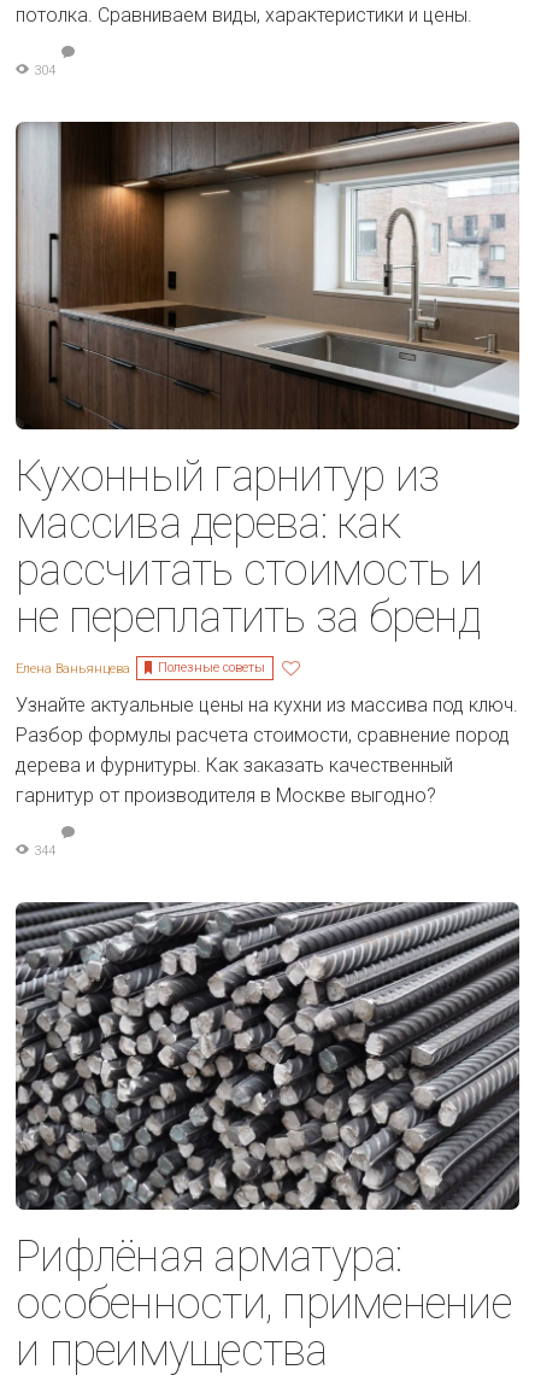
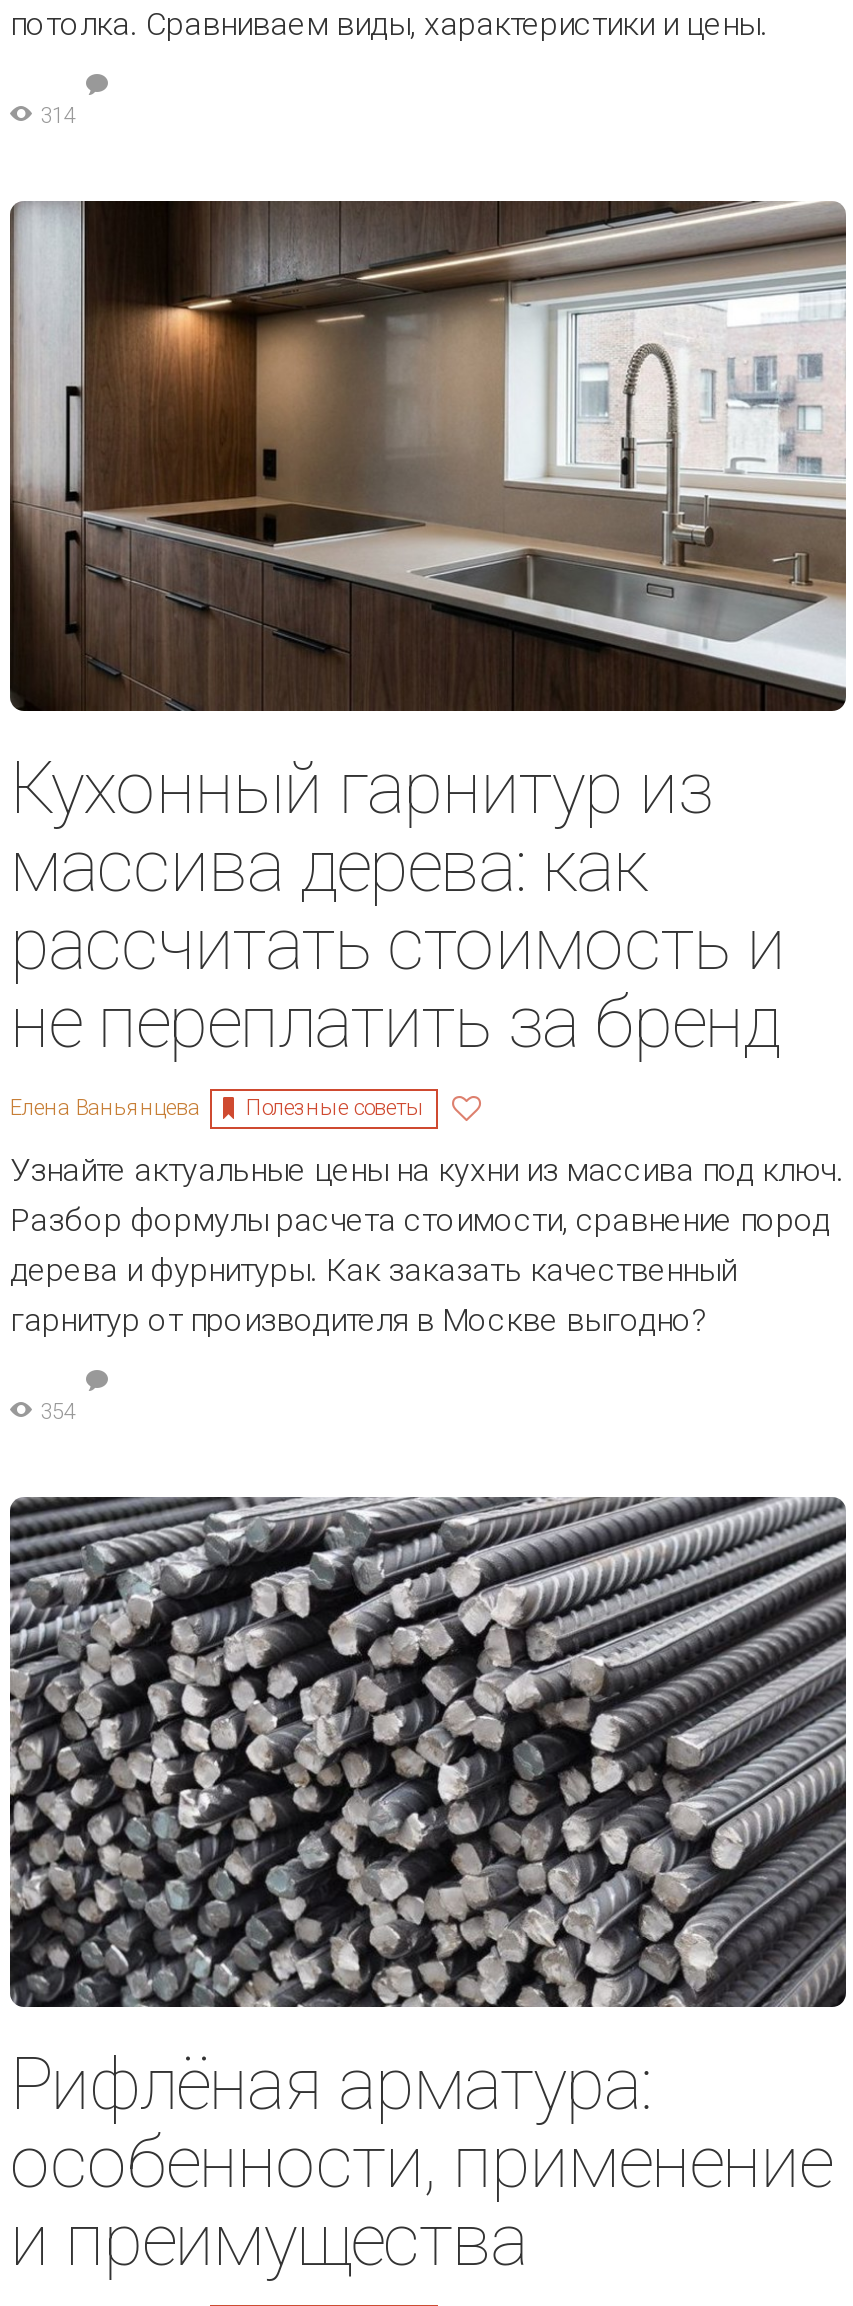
- 304
+ 314

- 344
+ 354
